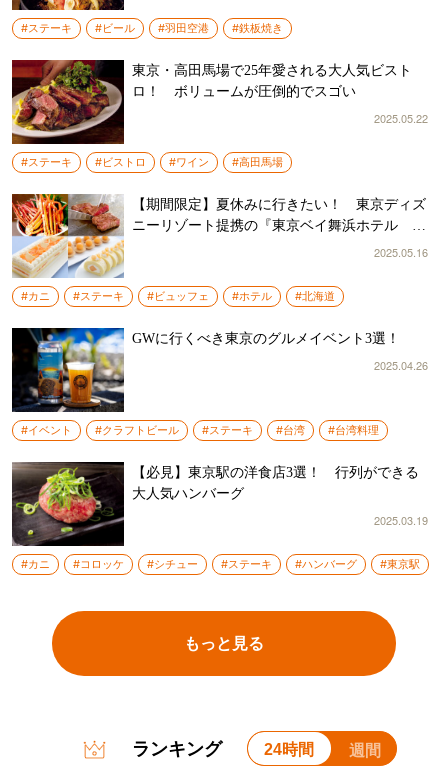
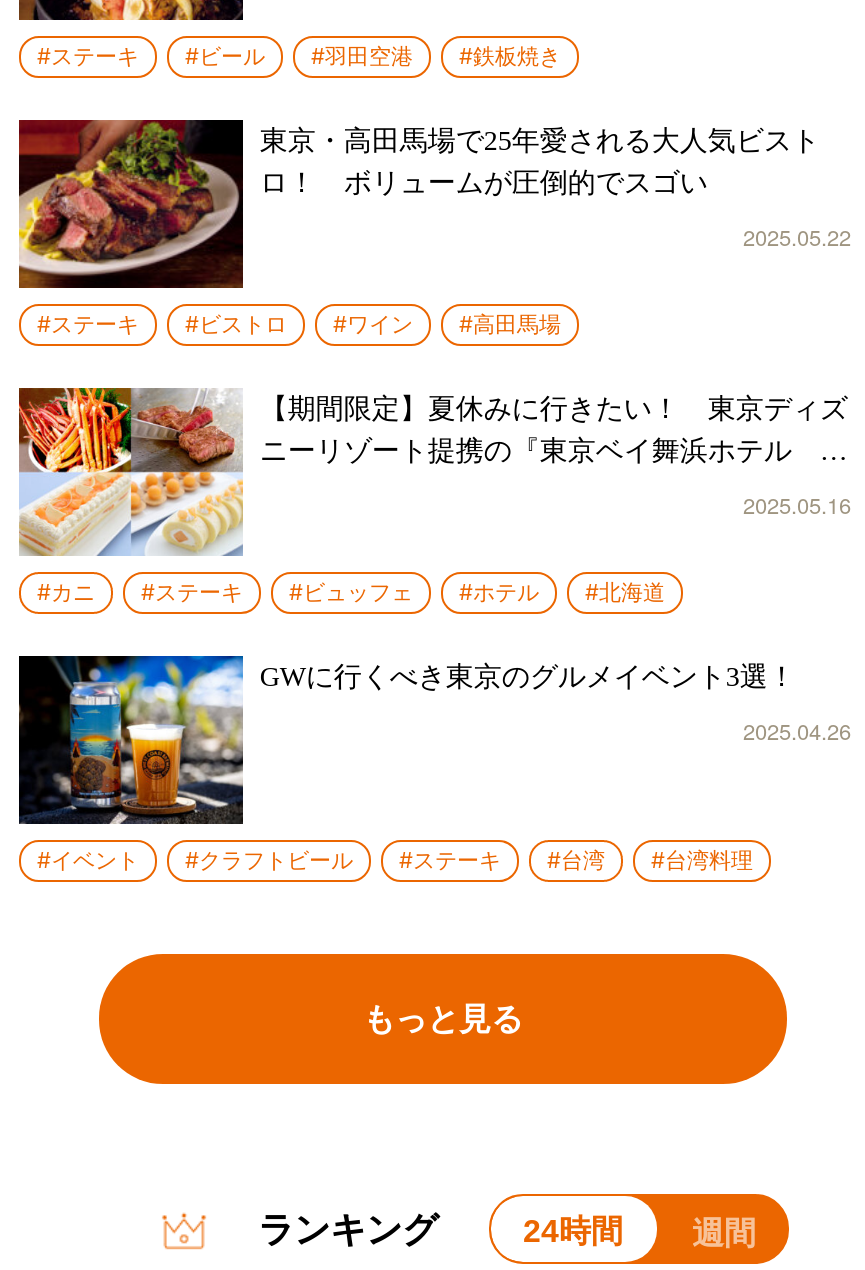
- [image]
- 【必見】東京駅の洋食店3選！ 行列ができる
- 大人気ハンバーグ
- 2025.03.19
- #カニ
- #コロッケ
- #シチュー
- #ステーキ
- #ハンバーグ
- #東京駅
